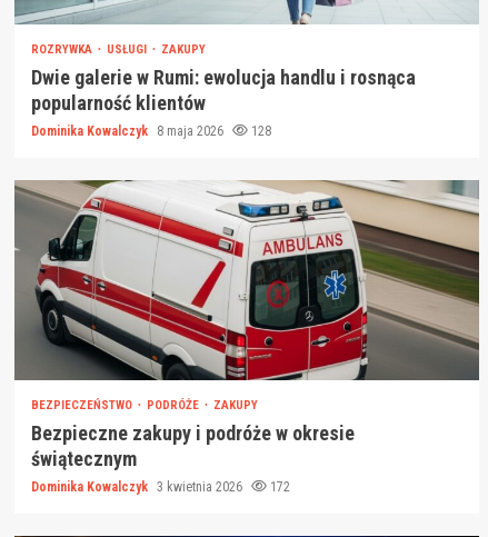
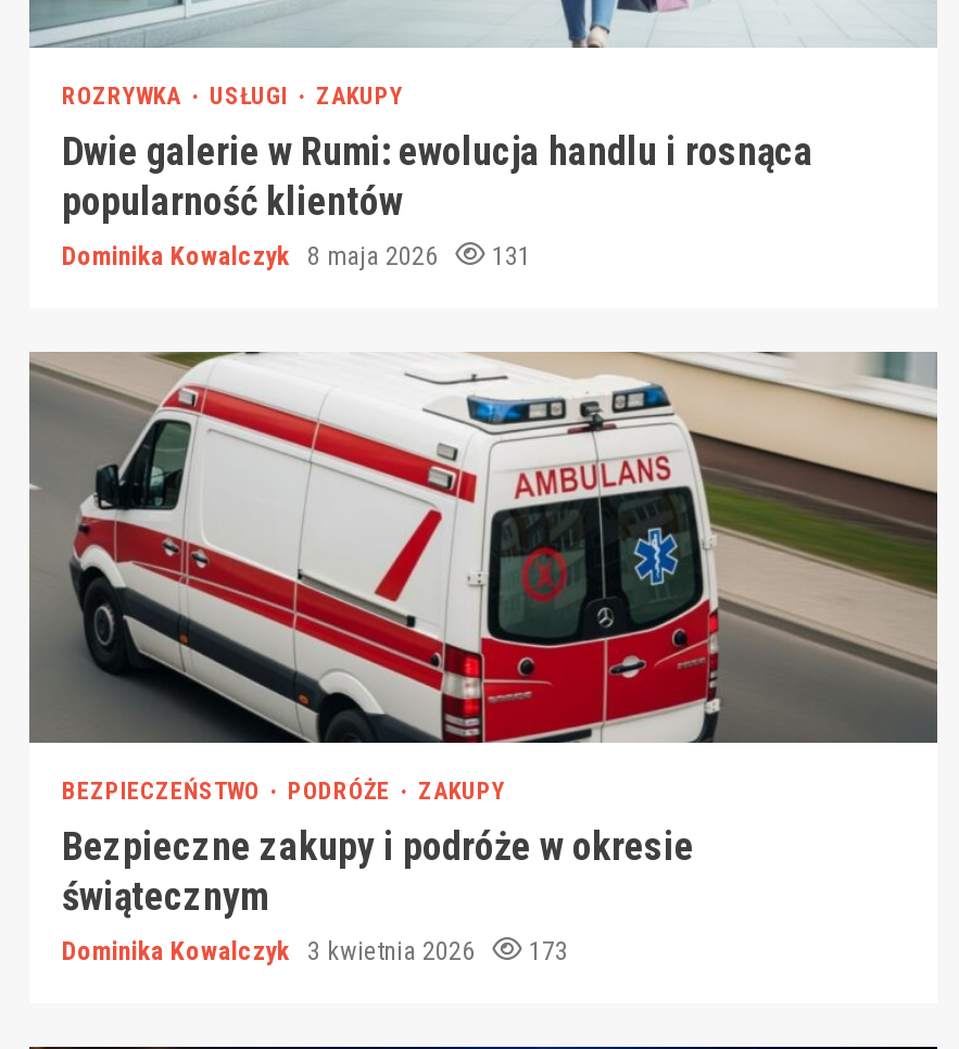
- Dominika Kowalczyk 8 maja 2026 128
+ Dominika Kowalczyk 8 maja 2026 131

- Dominika Kowalczyk 3 kwietnia 2026 172
+ Dominika Kowalczyk 3 kwietnia 2026 173
